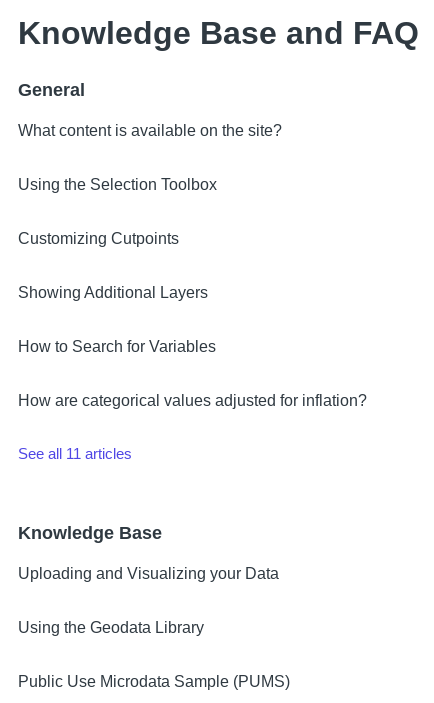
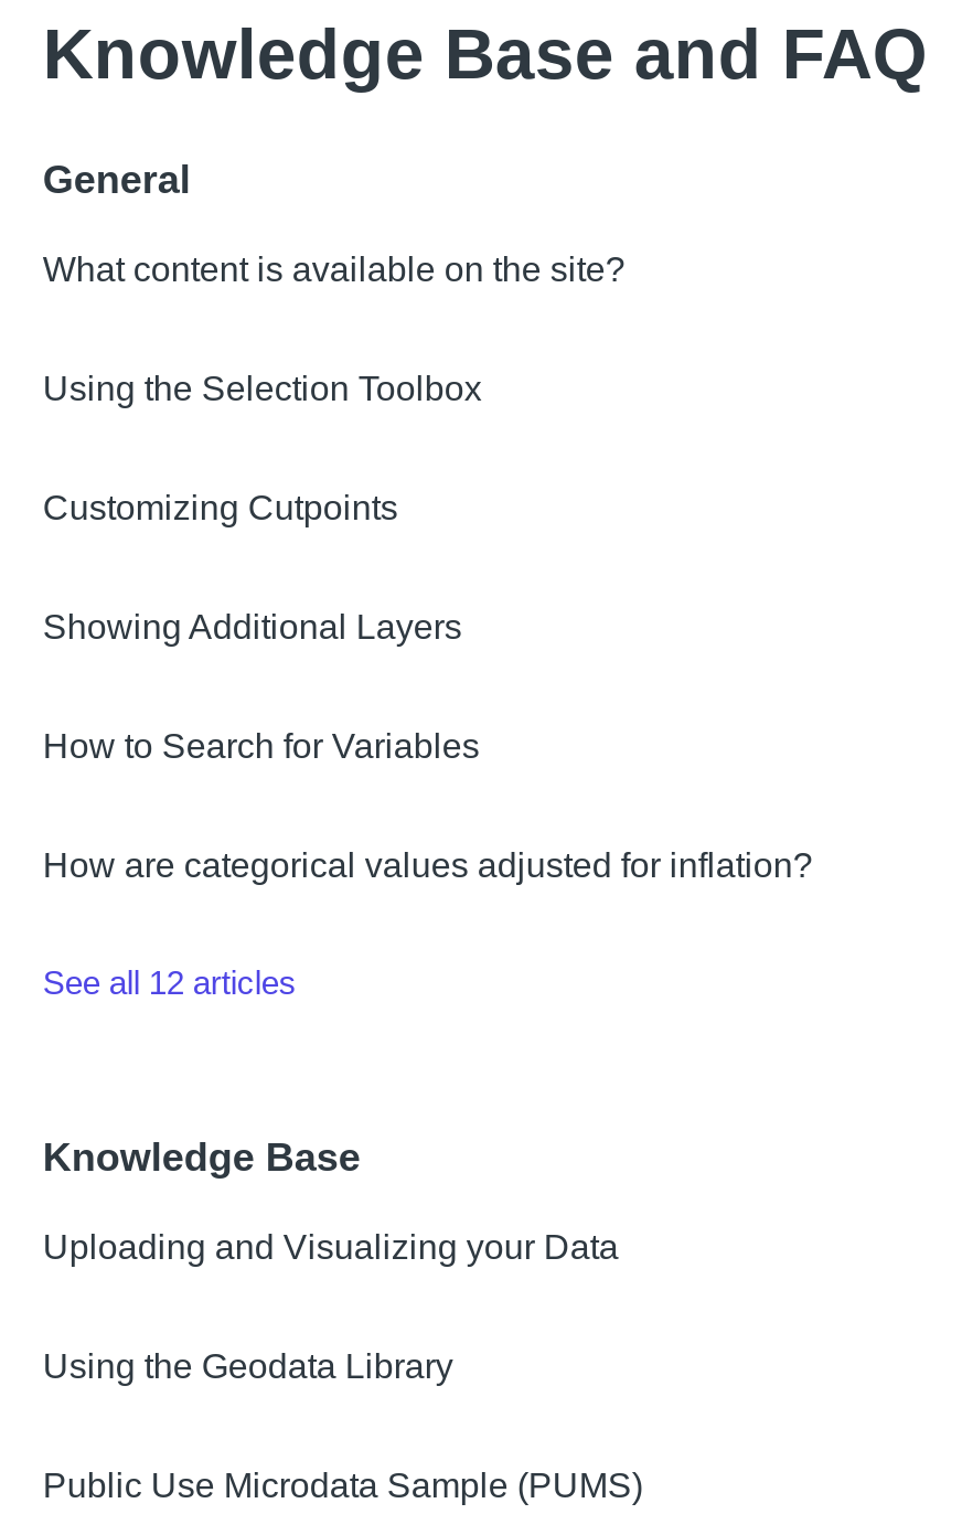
- See all 11 articles
+ See all 12 articles
